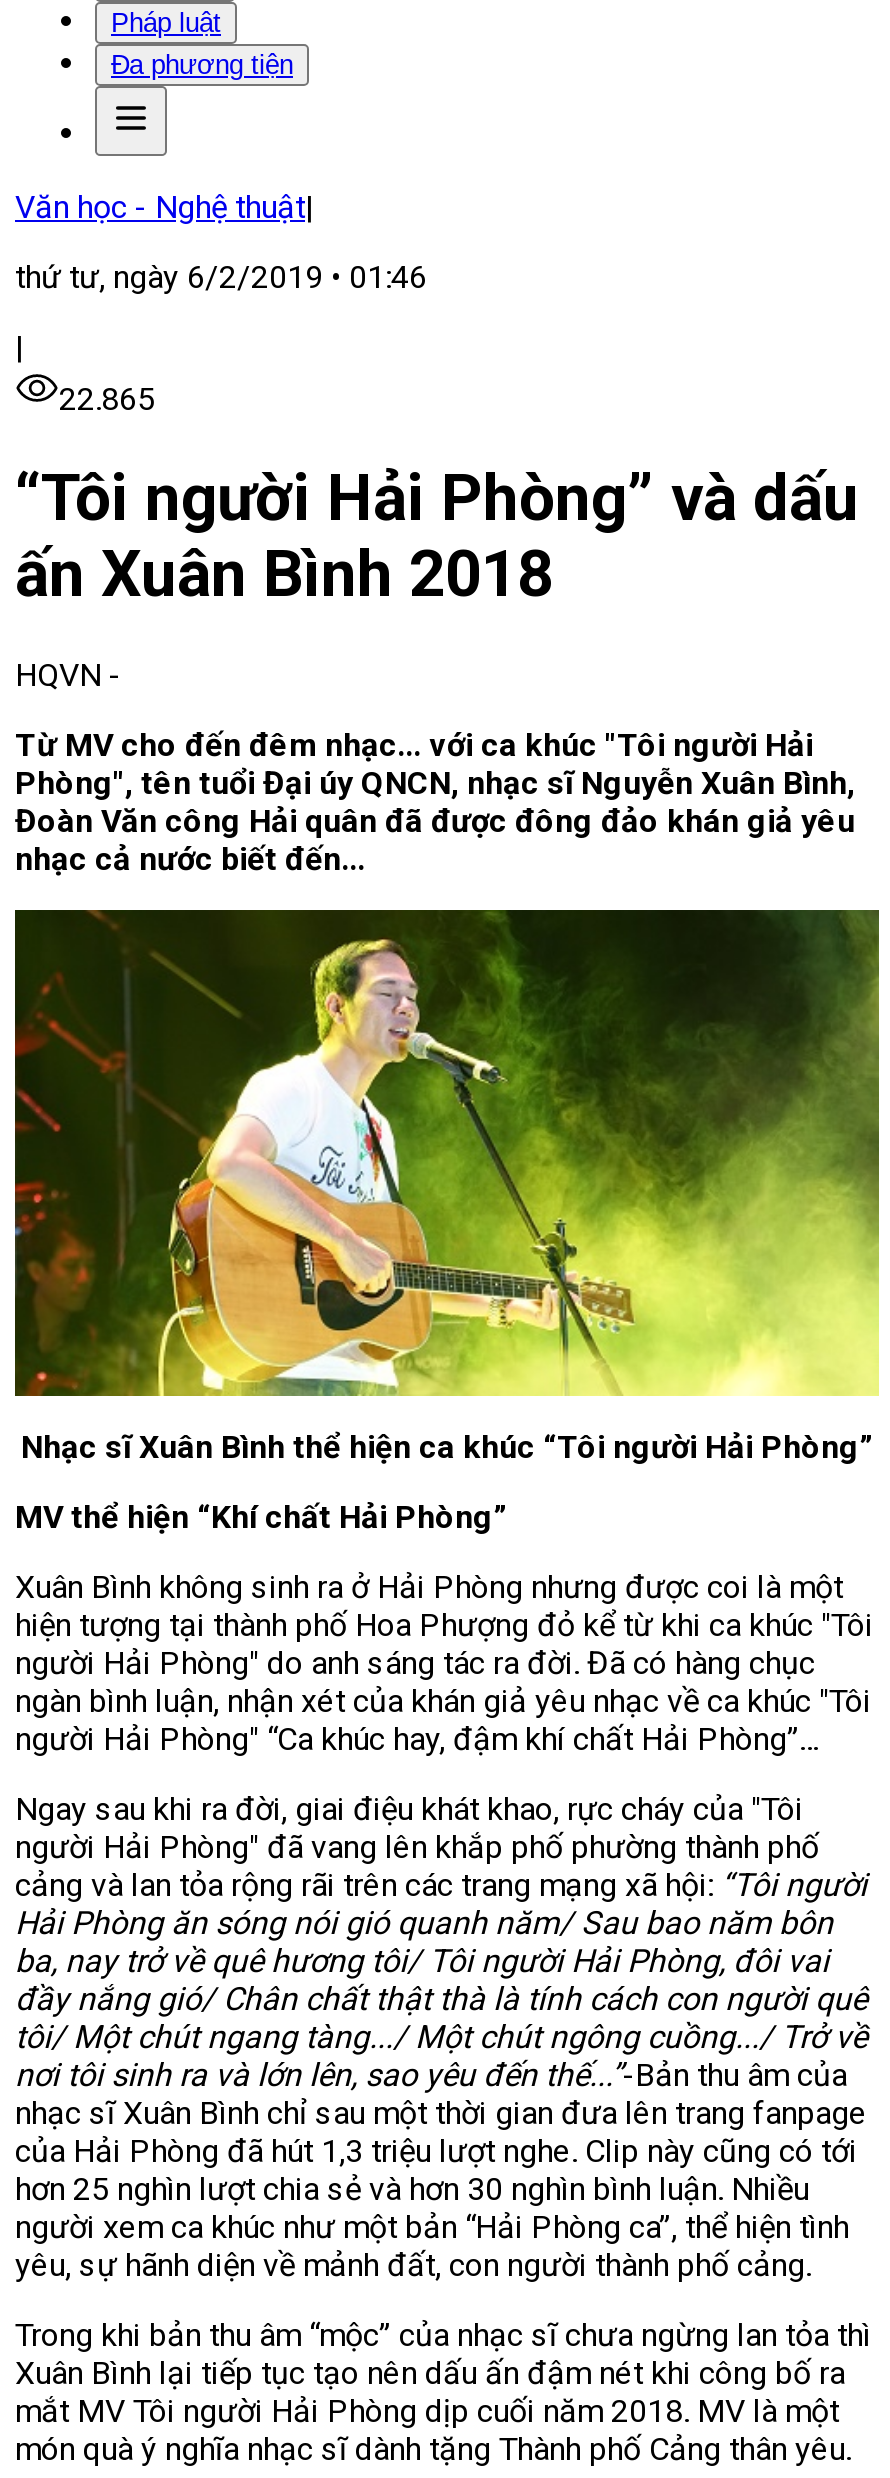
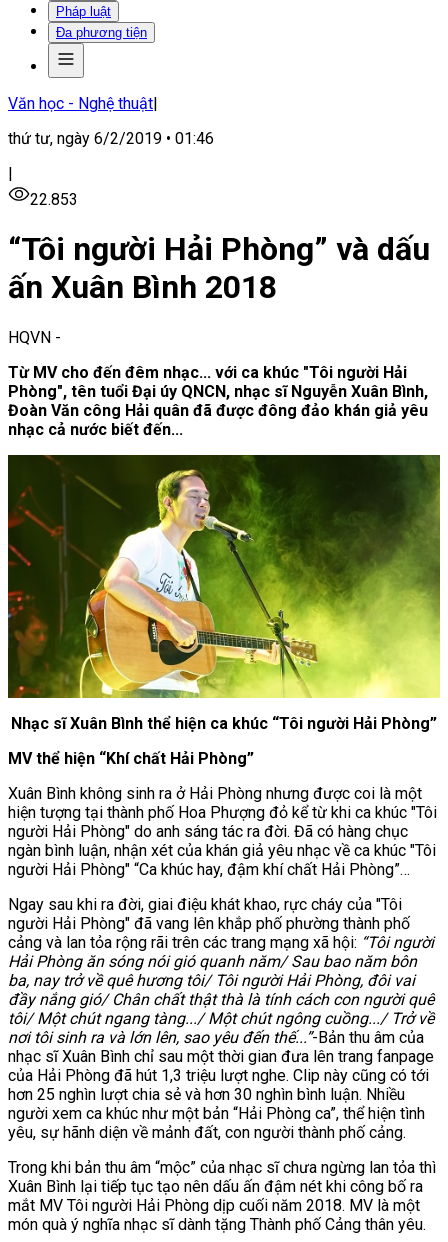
- 22.865
+ 22.853
